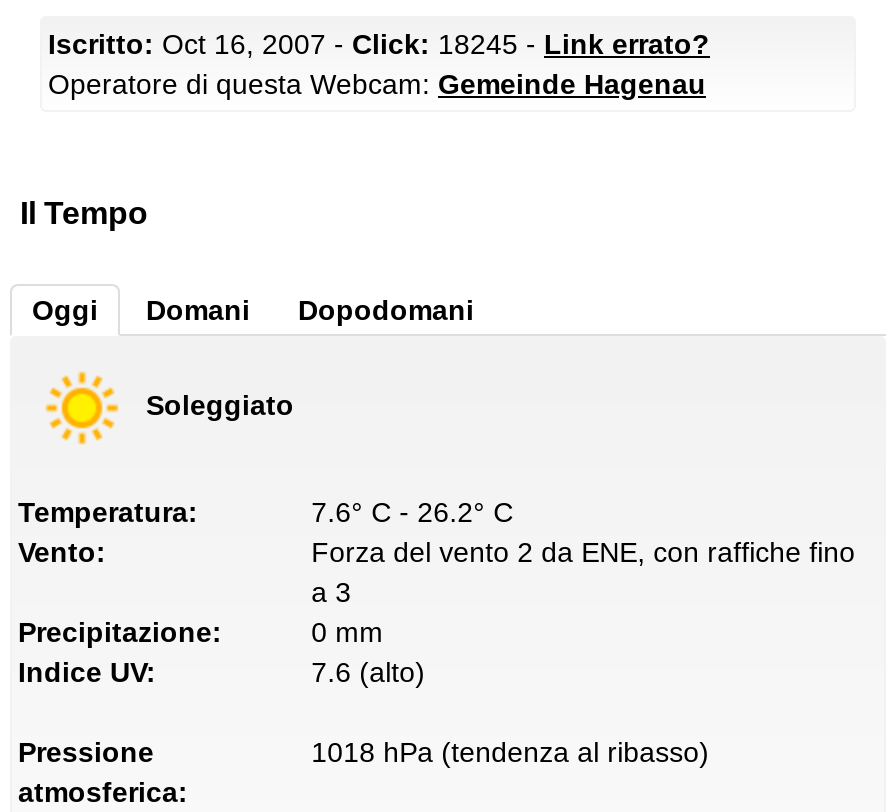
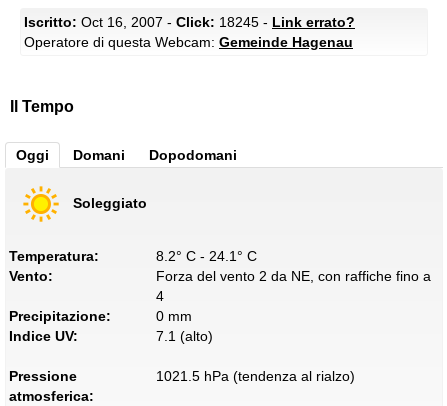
- 7.6° C - 26.2° C
+ 8.2° C - 24.1° C

- Forza del vento 2 da ENE, con raffiche fino
- a 3
+ Forza del vento 2 da NE, con raffiche fino a
+ 4

- 7.6 (alto)
+ 7.1 (alto)

- 1018 hPa (tendenza al ribasso)
+ 1021.5 hPa (tendenza al rialzo)
